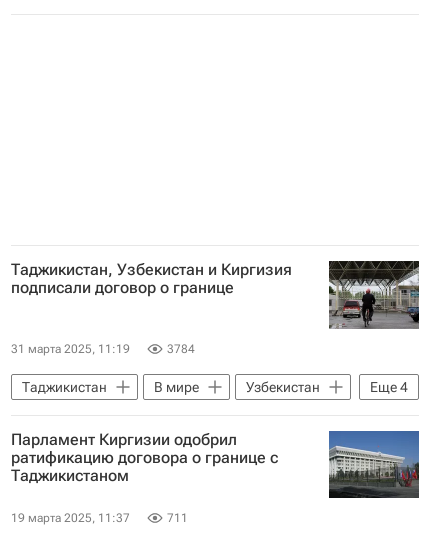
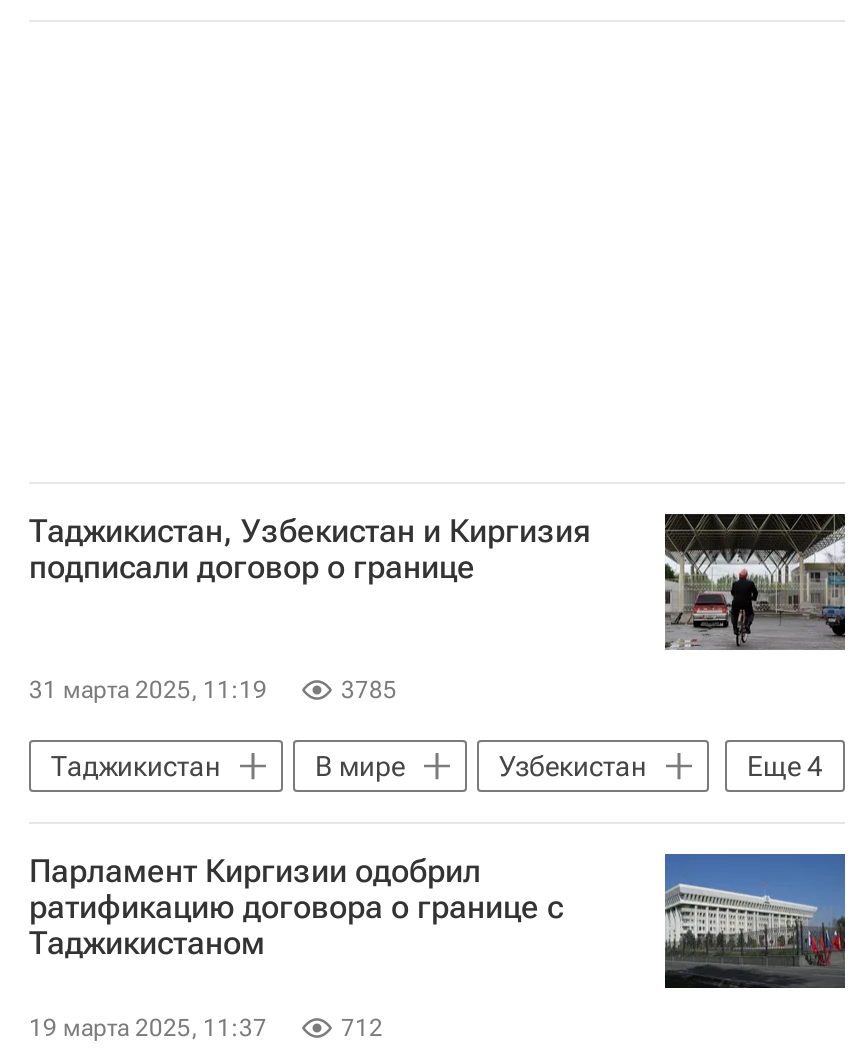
- 3784
+ 3785

- 711
+ 712
